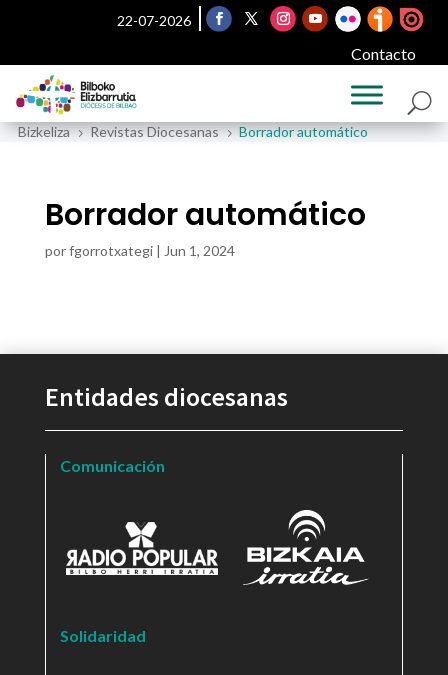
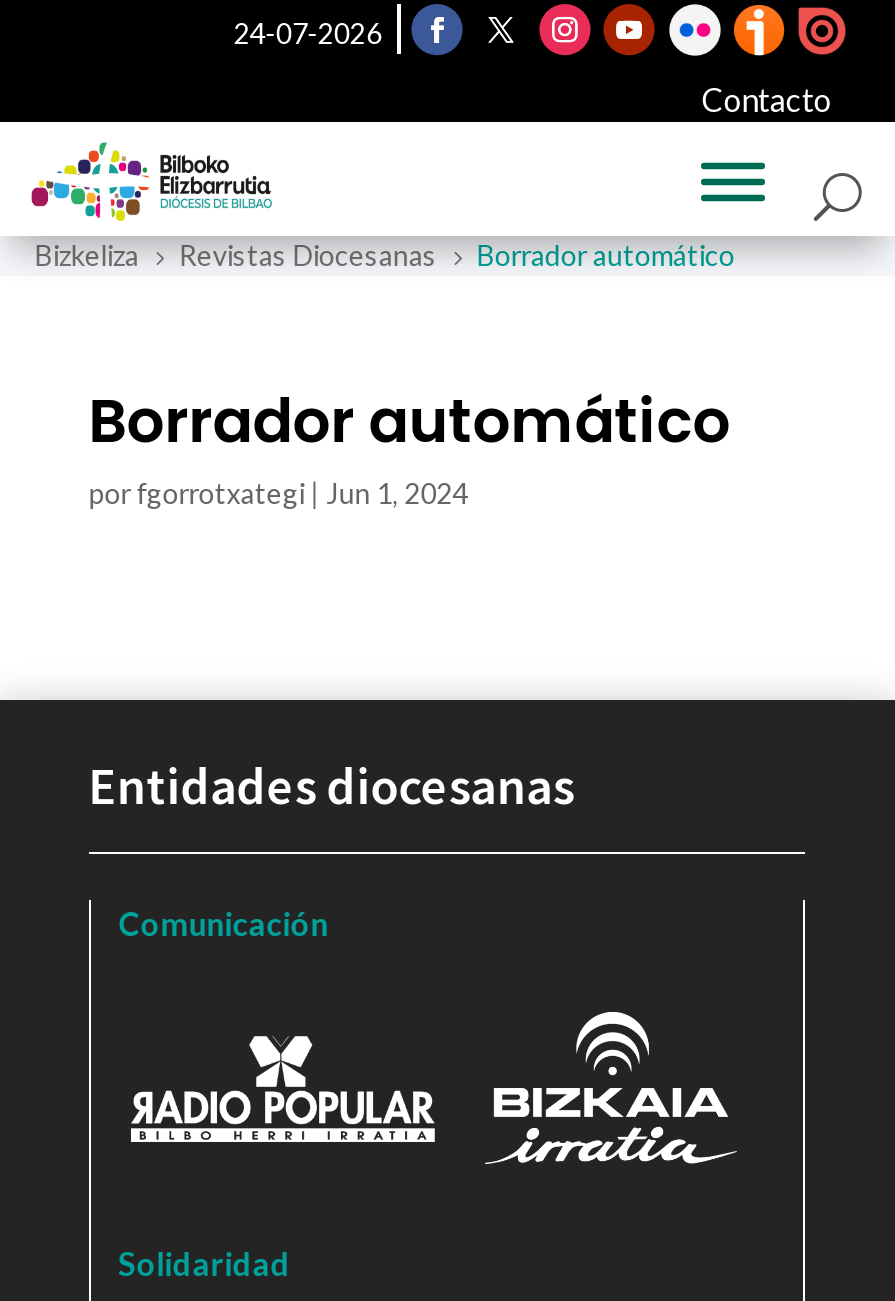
- 22-07-2026
+ 24-07-2026
